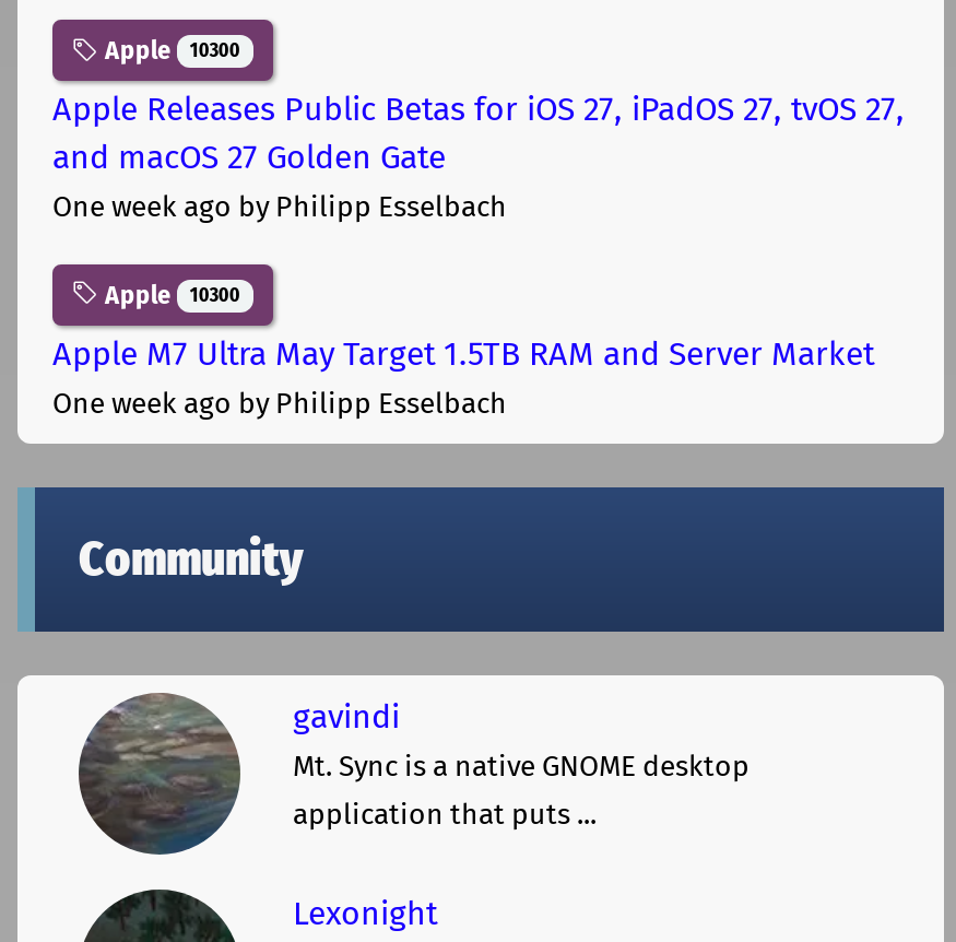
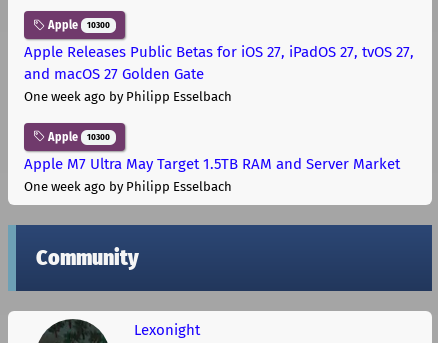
- [image]
- gavindi
- Mt. Sync is a native GNOME desktop
- application that puts ...
